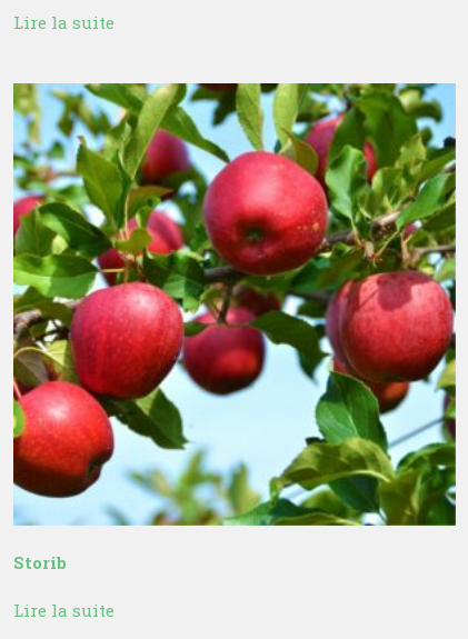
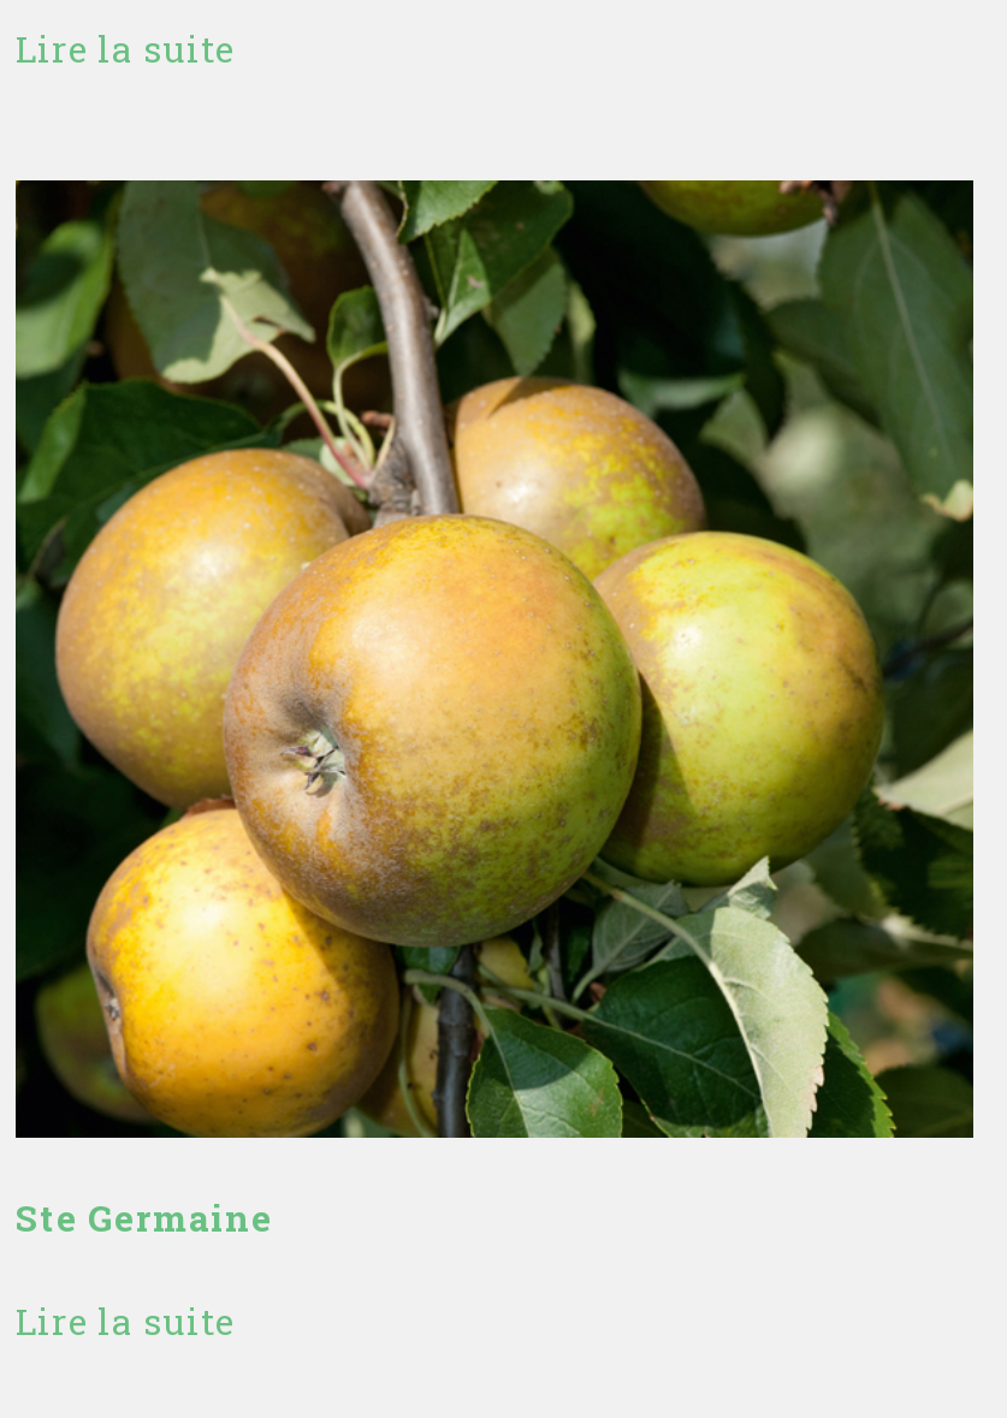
- [image]
- Storib
+ [image]
+ Ste Germaine
